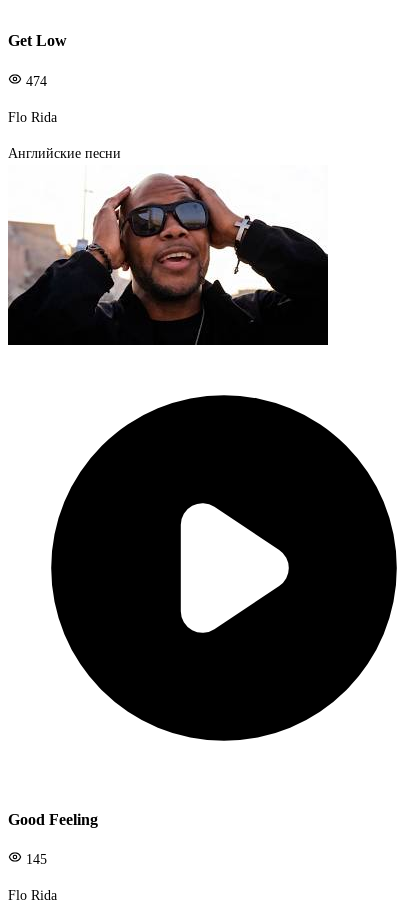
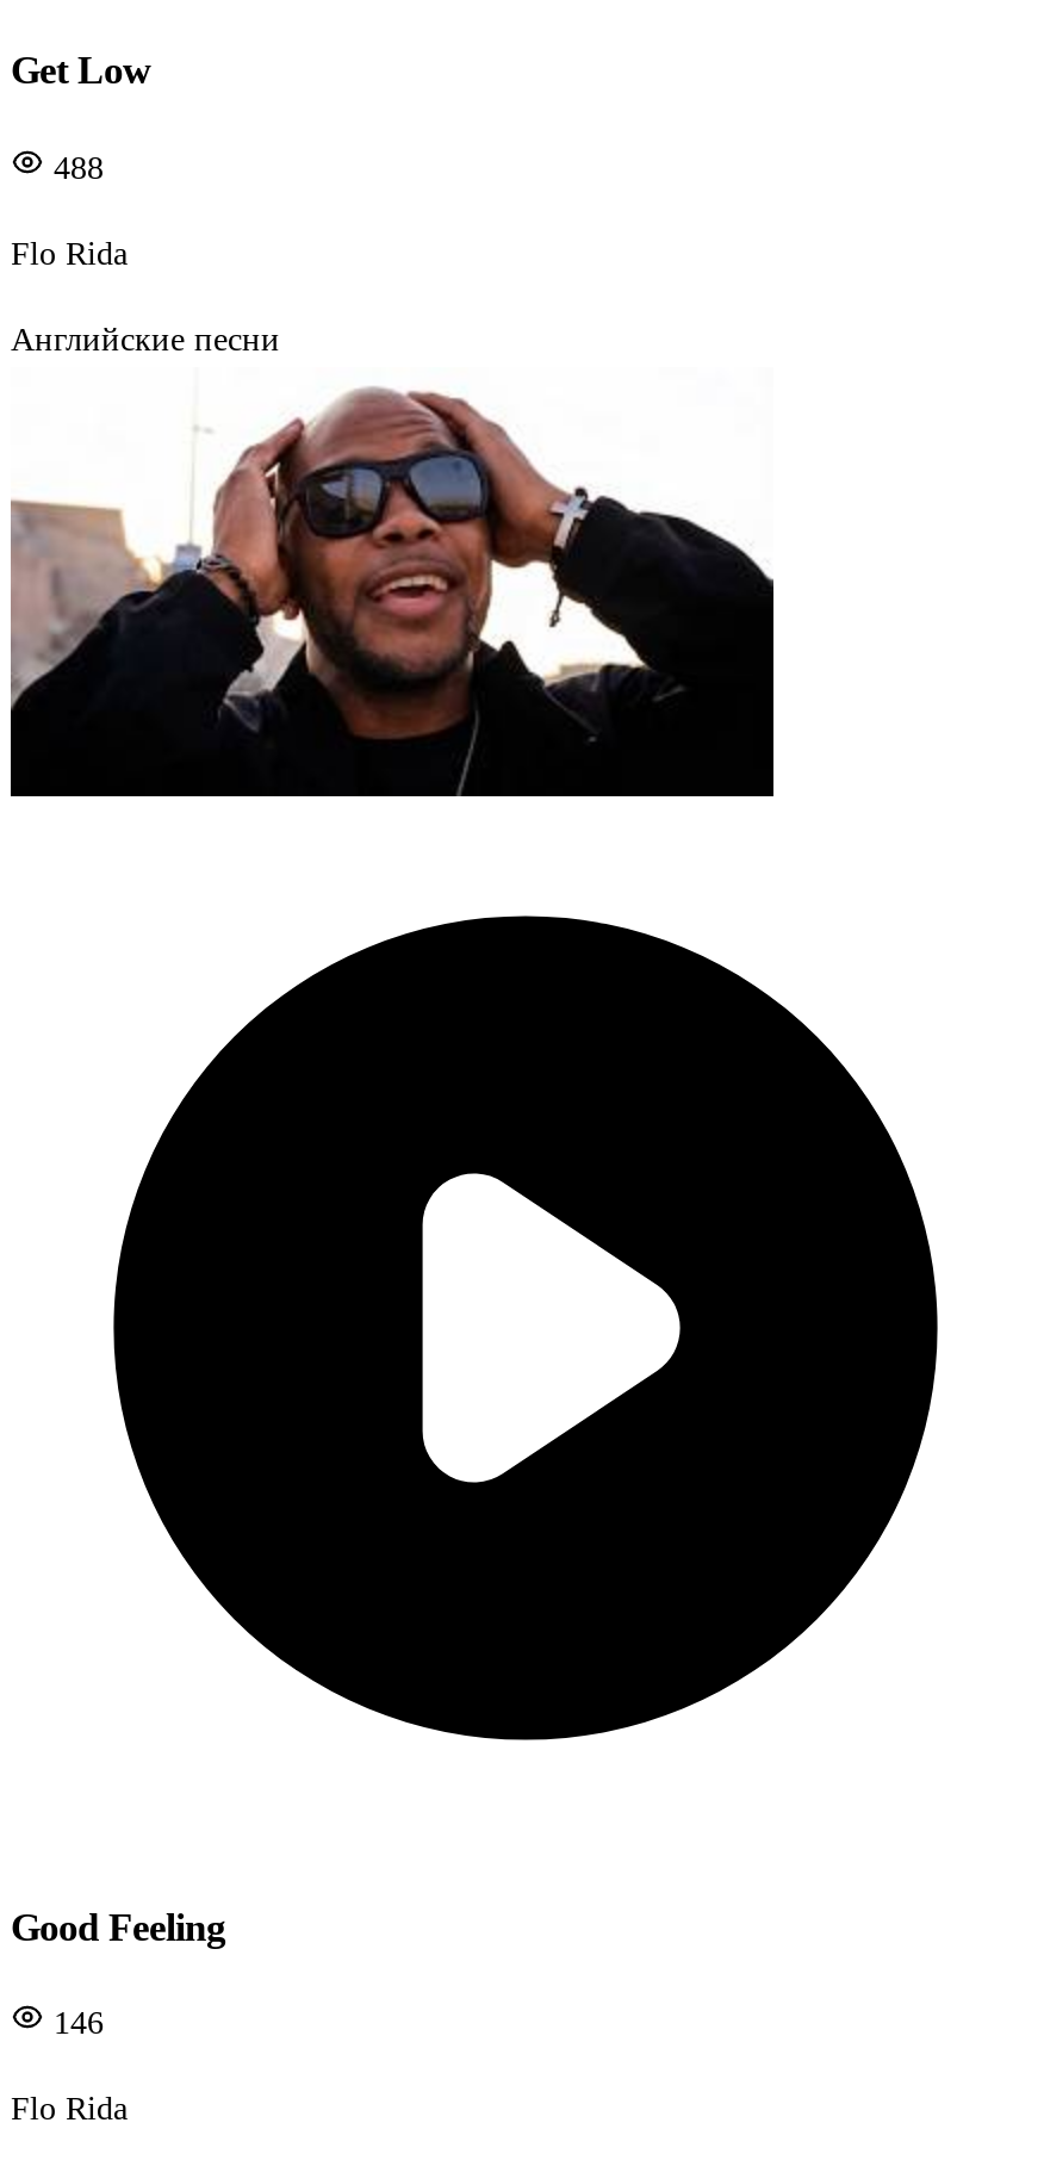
- 474
+ 488

- 145
+ 146
